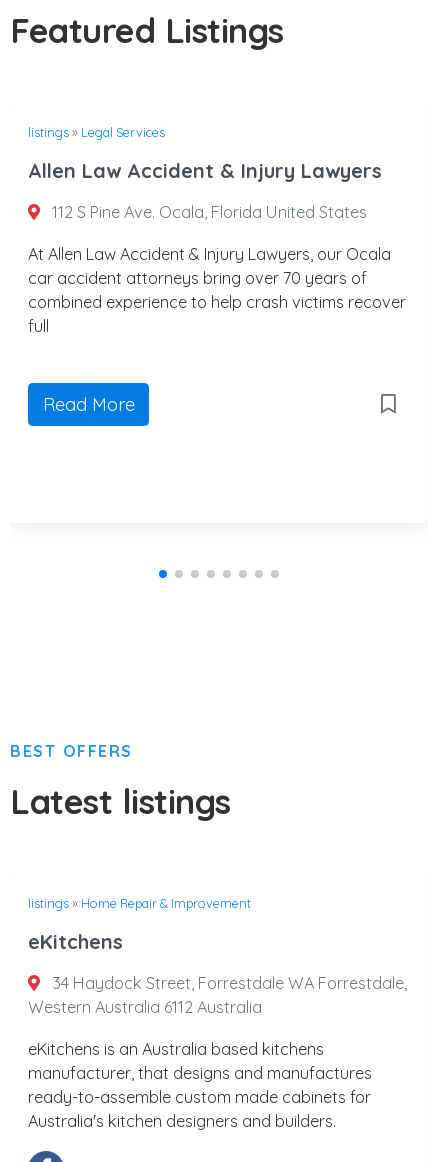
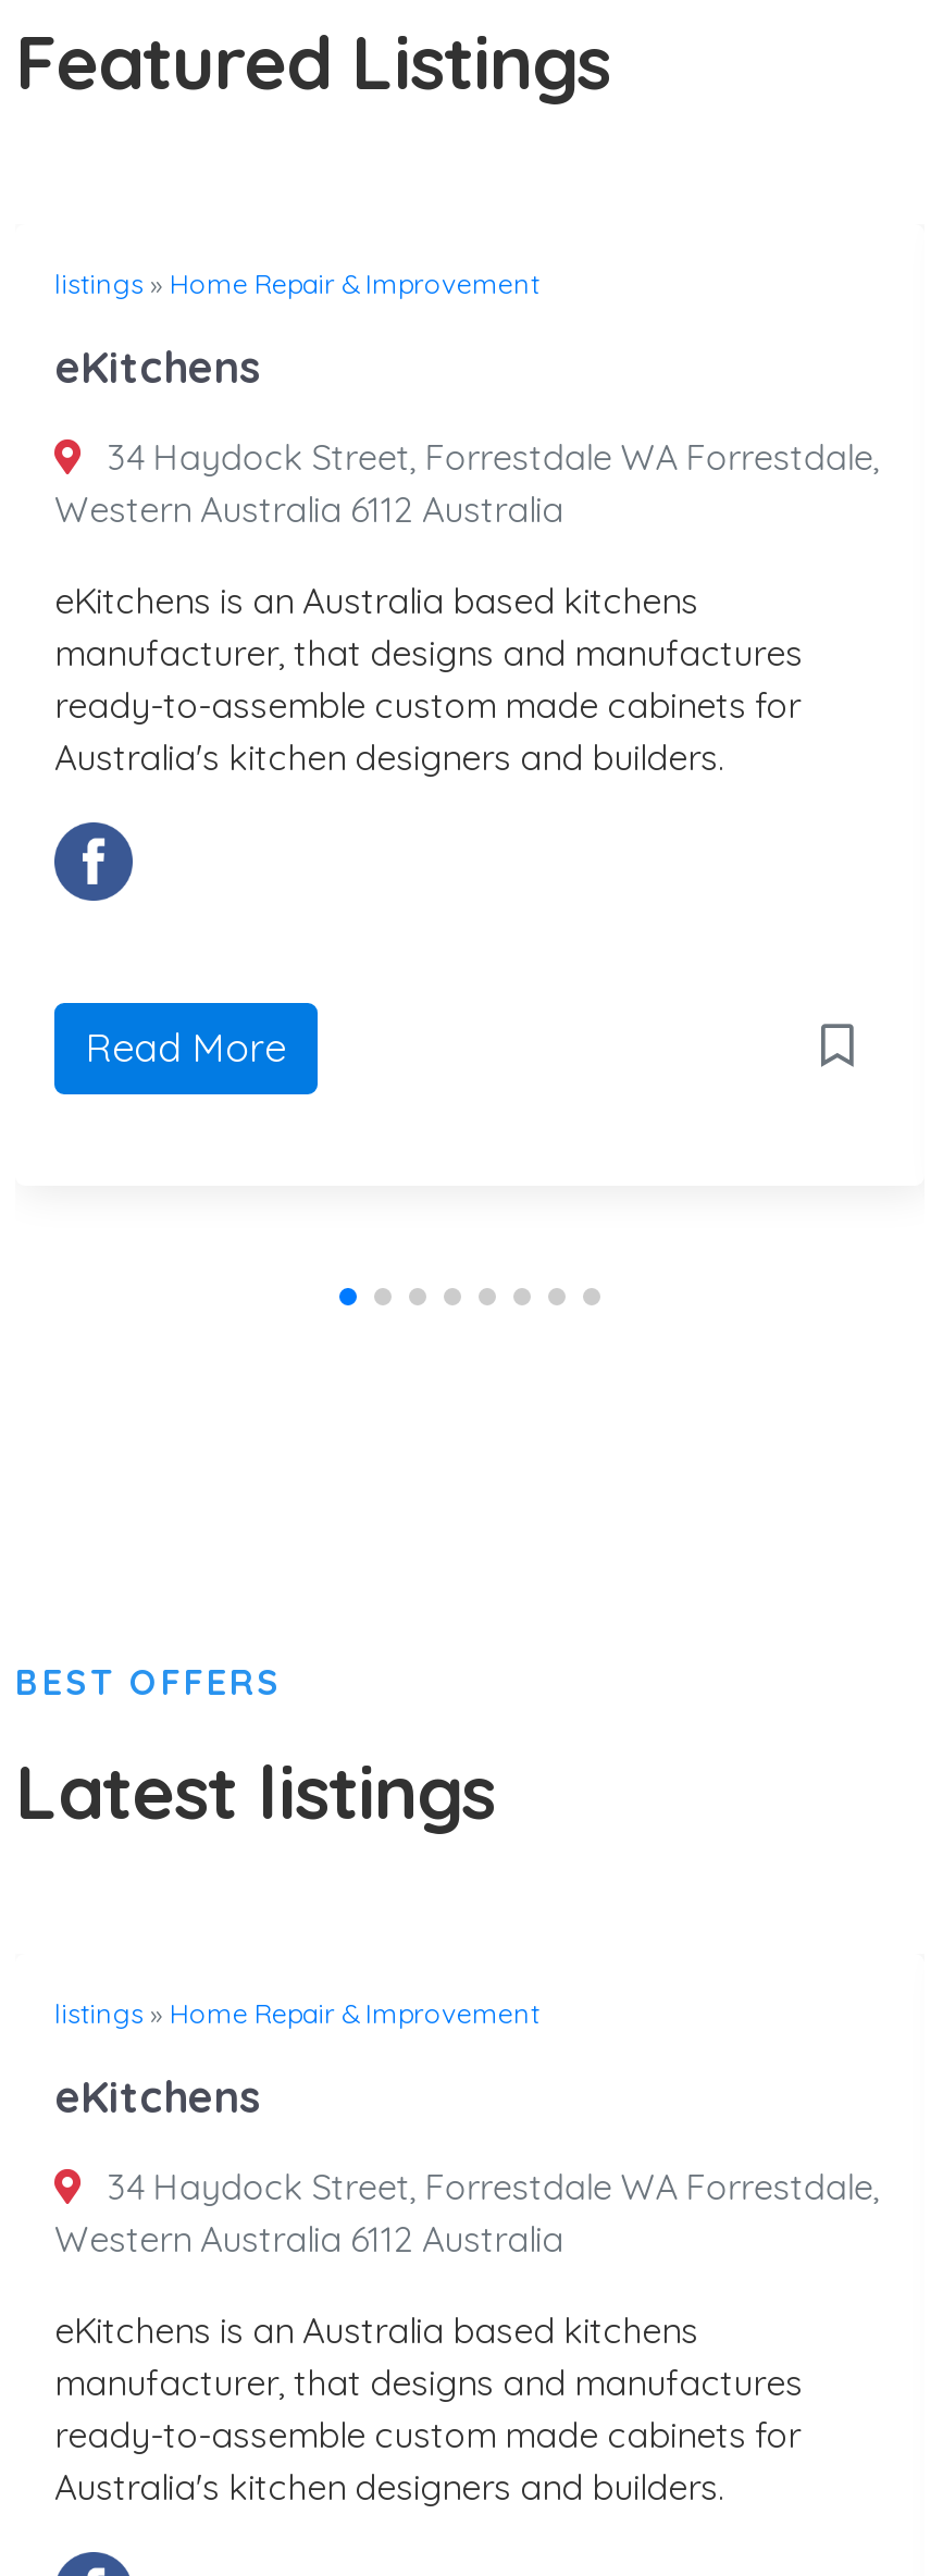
- listings» Legal Services
+ listings» Home Repair & Improvement

- Allen Law Accident & Injury Lawyers
+ eKitchens

- 112 S Pine Ave. Ocala, Florida United States
+ 34 Haydock Street, Forrestdale WA Forrestdale,
+ Western Australia 6112 Australia

- At Allen Law Accident & Injury Lawyers, our Ocala
- car accident attorneys bring over 70 years of
- combined experience to help crash victims recover
- full
+ eKitchens is an Australia based kitchens
+ manufacturer, that designs and manufactures
+ ready-to-assemble custom made cabinets for
+ Australia's kitchen designers and builders.

moved down: Read More
